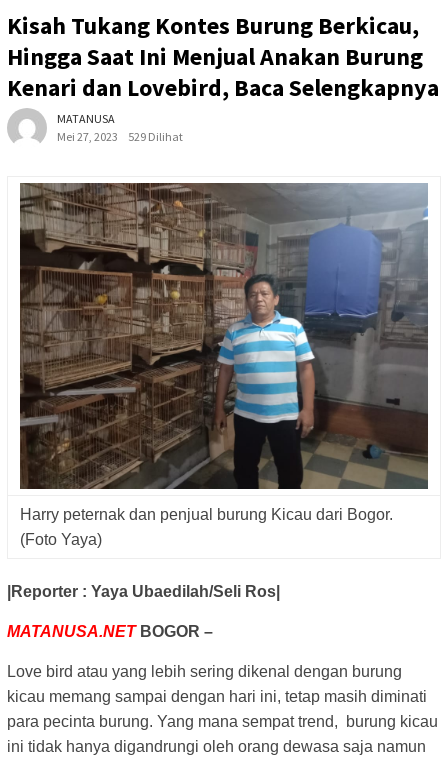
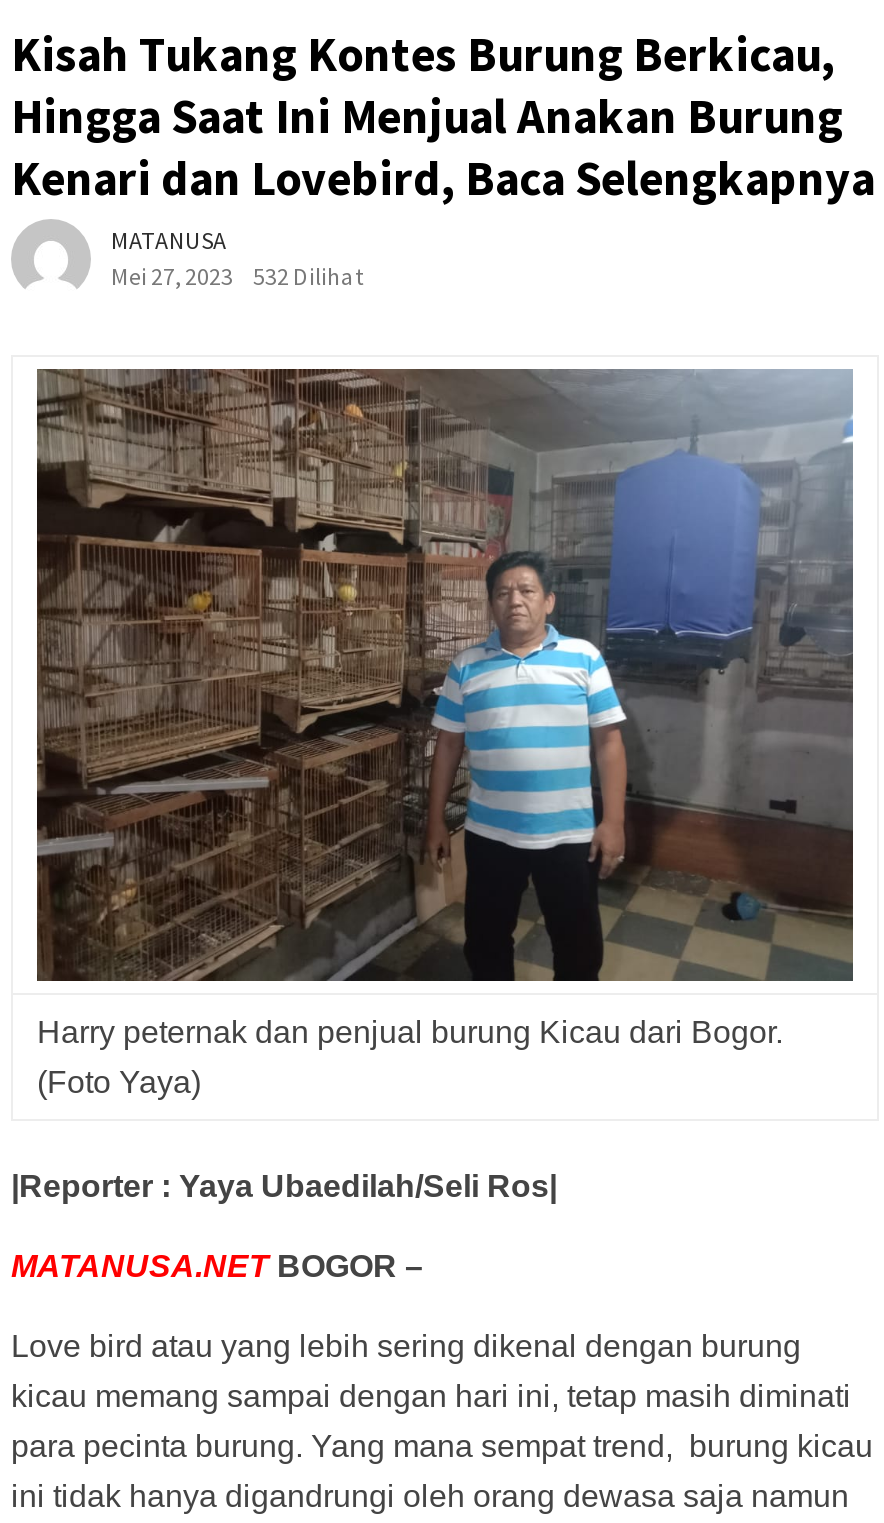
- Mei 27, 2023 529 Dilihat
+ Mei 27, 2023 532 Dilihat
